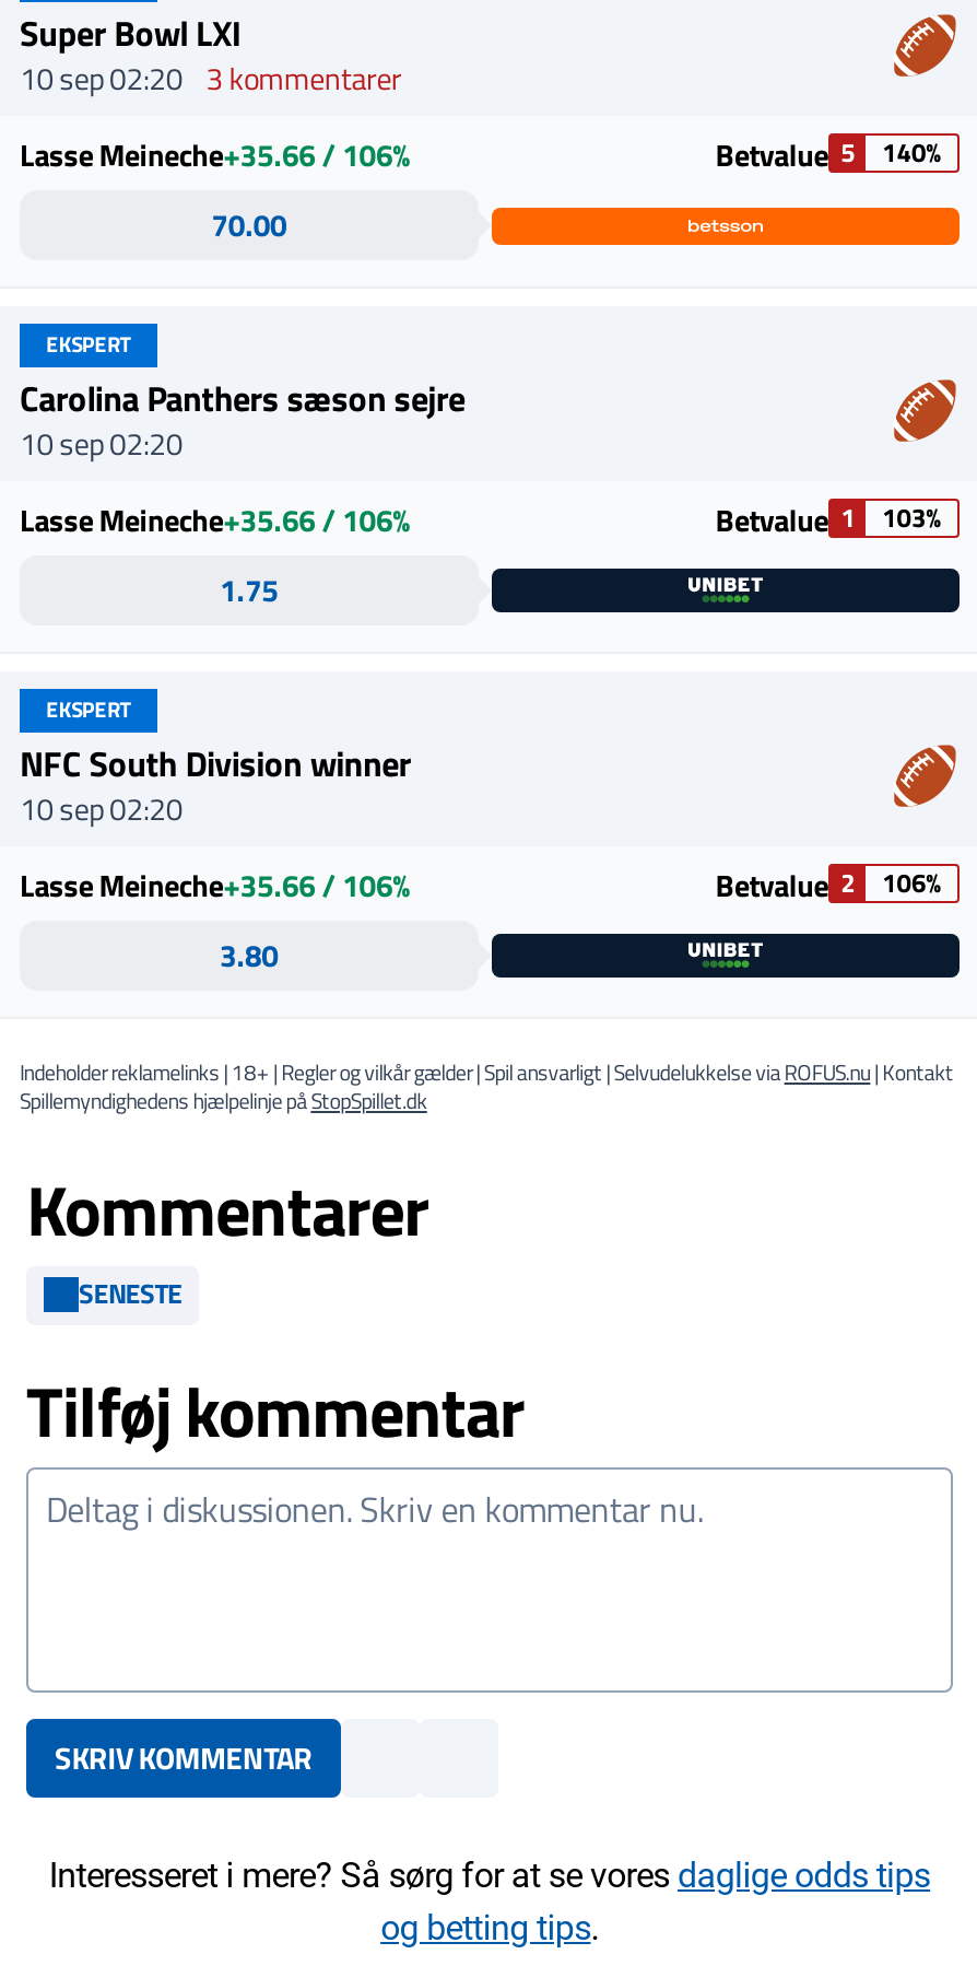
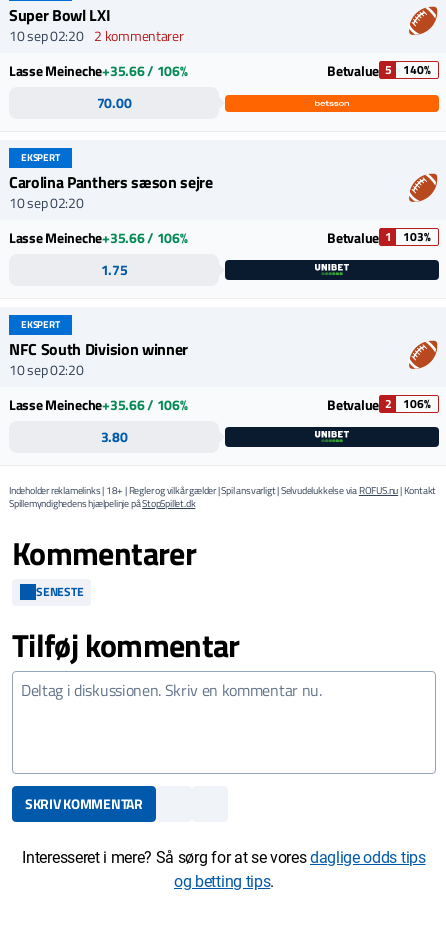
- 10 sep 02:20 3 kommentarer
+ 10 sep 02:20 2 kommentarer
